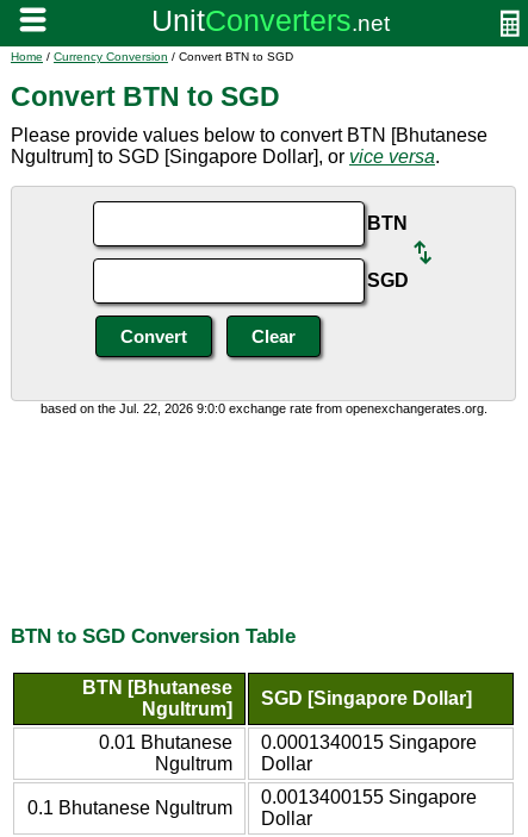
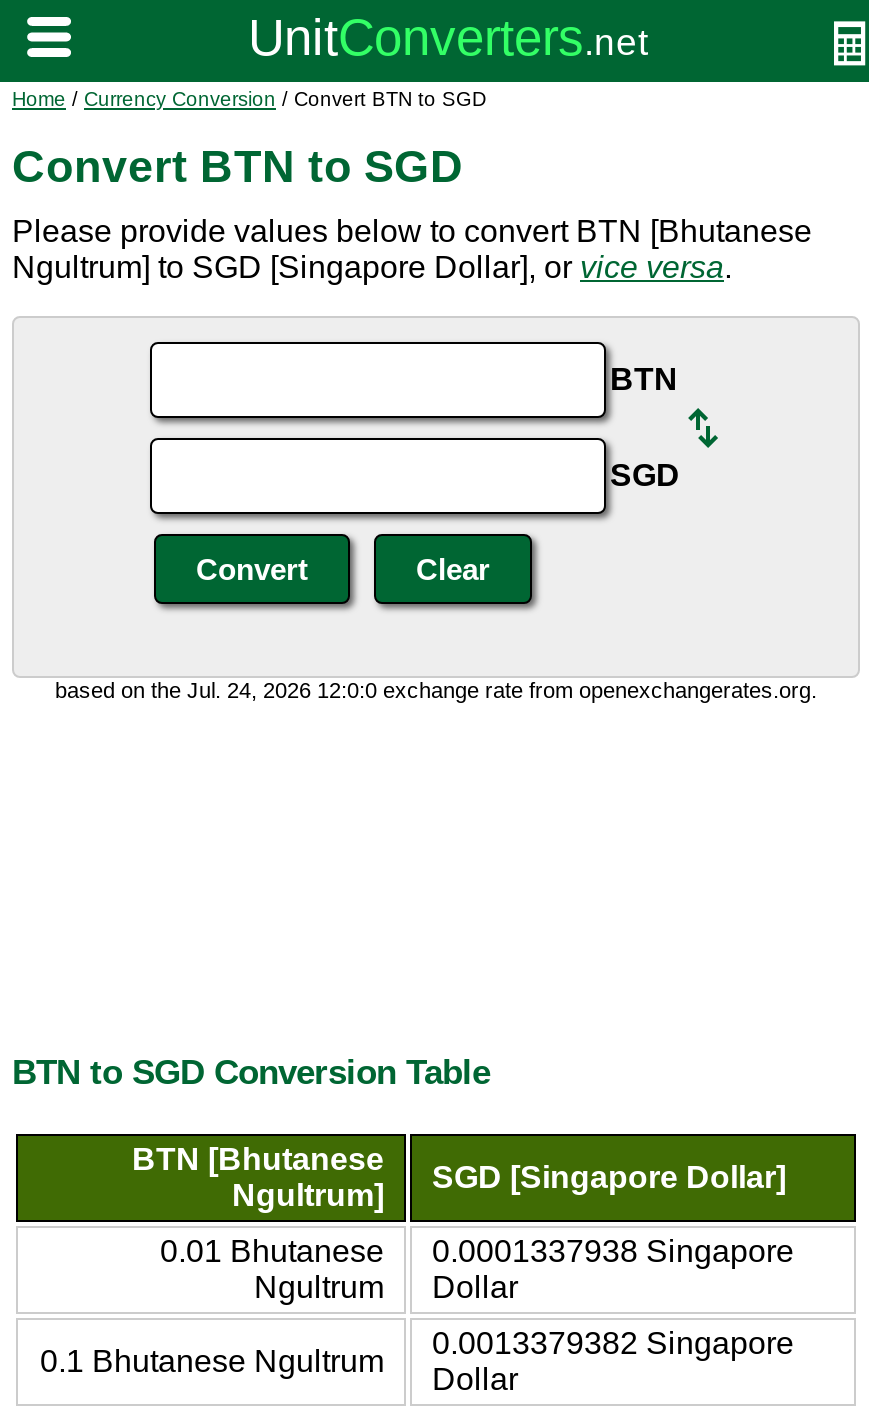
- based on the Jul. 22, 2026 9:0:0 exchange rate from openexchangerates.org.
+ based on the Jul. 24, 2026 12:0:0 exchange rate from openexchangerates.org.

- 0.01 Bhutanese 0.0001340015 Singapore
+ 0.01 Bhutanese 0.0001337938 Singapore

- 0.0013400155 Singapore
+ 0.0013379382 Singapore
